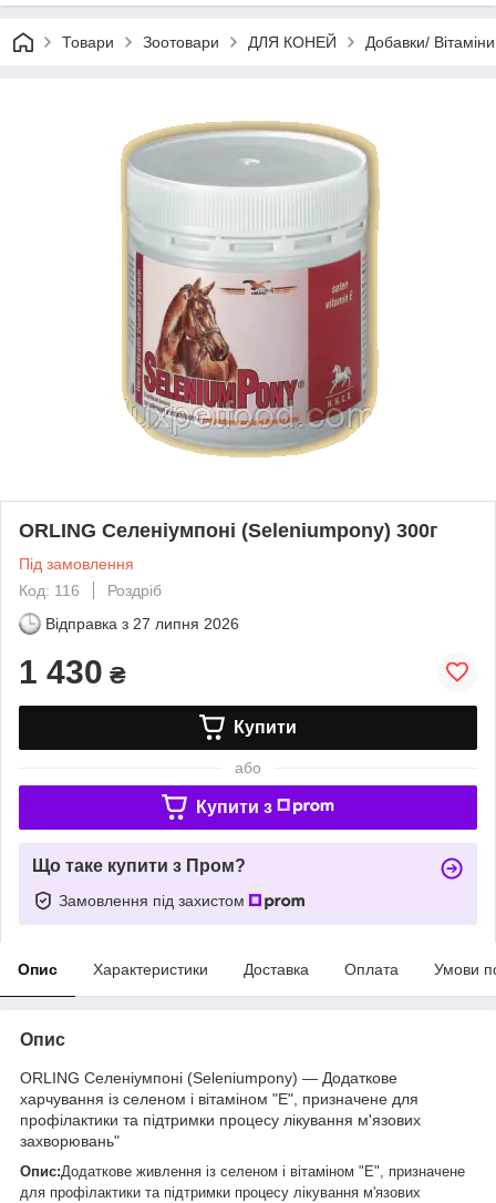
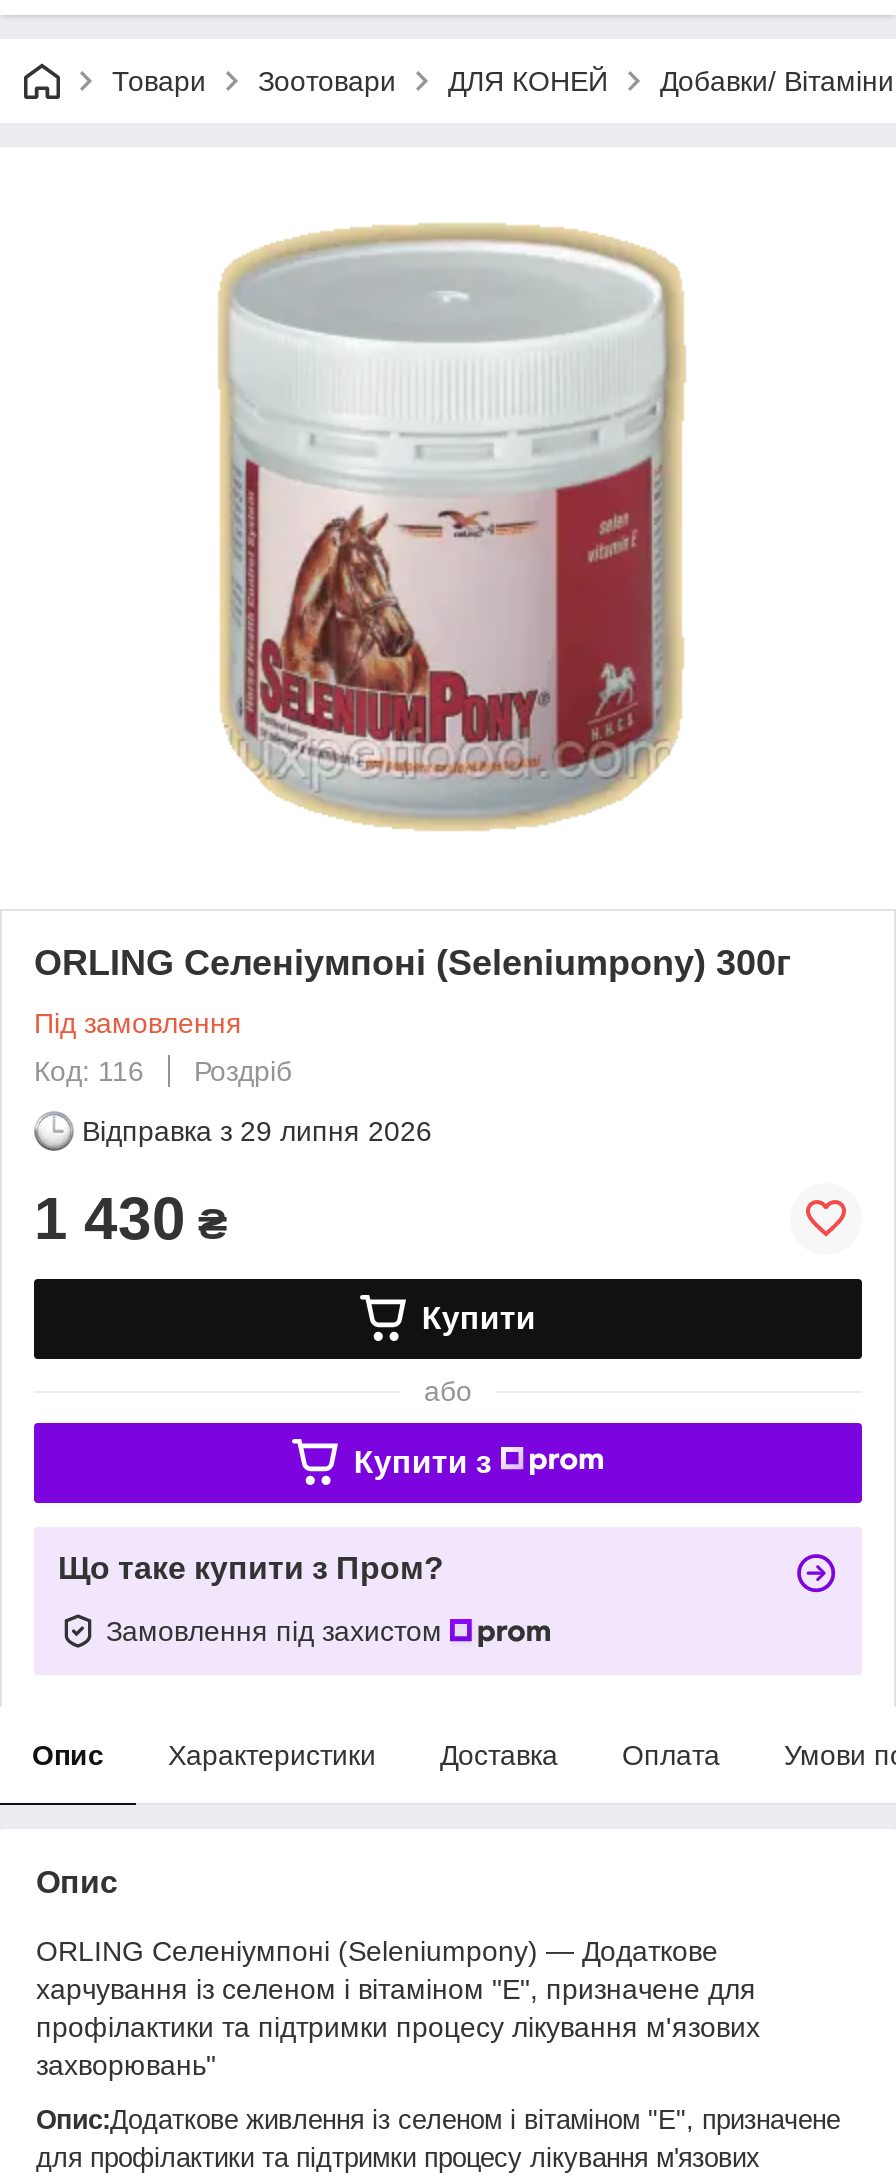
- Відправка з 27 липня 2026
+ Відправка з 29 липня 2026
